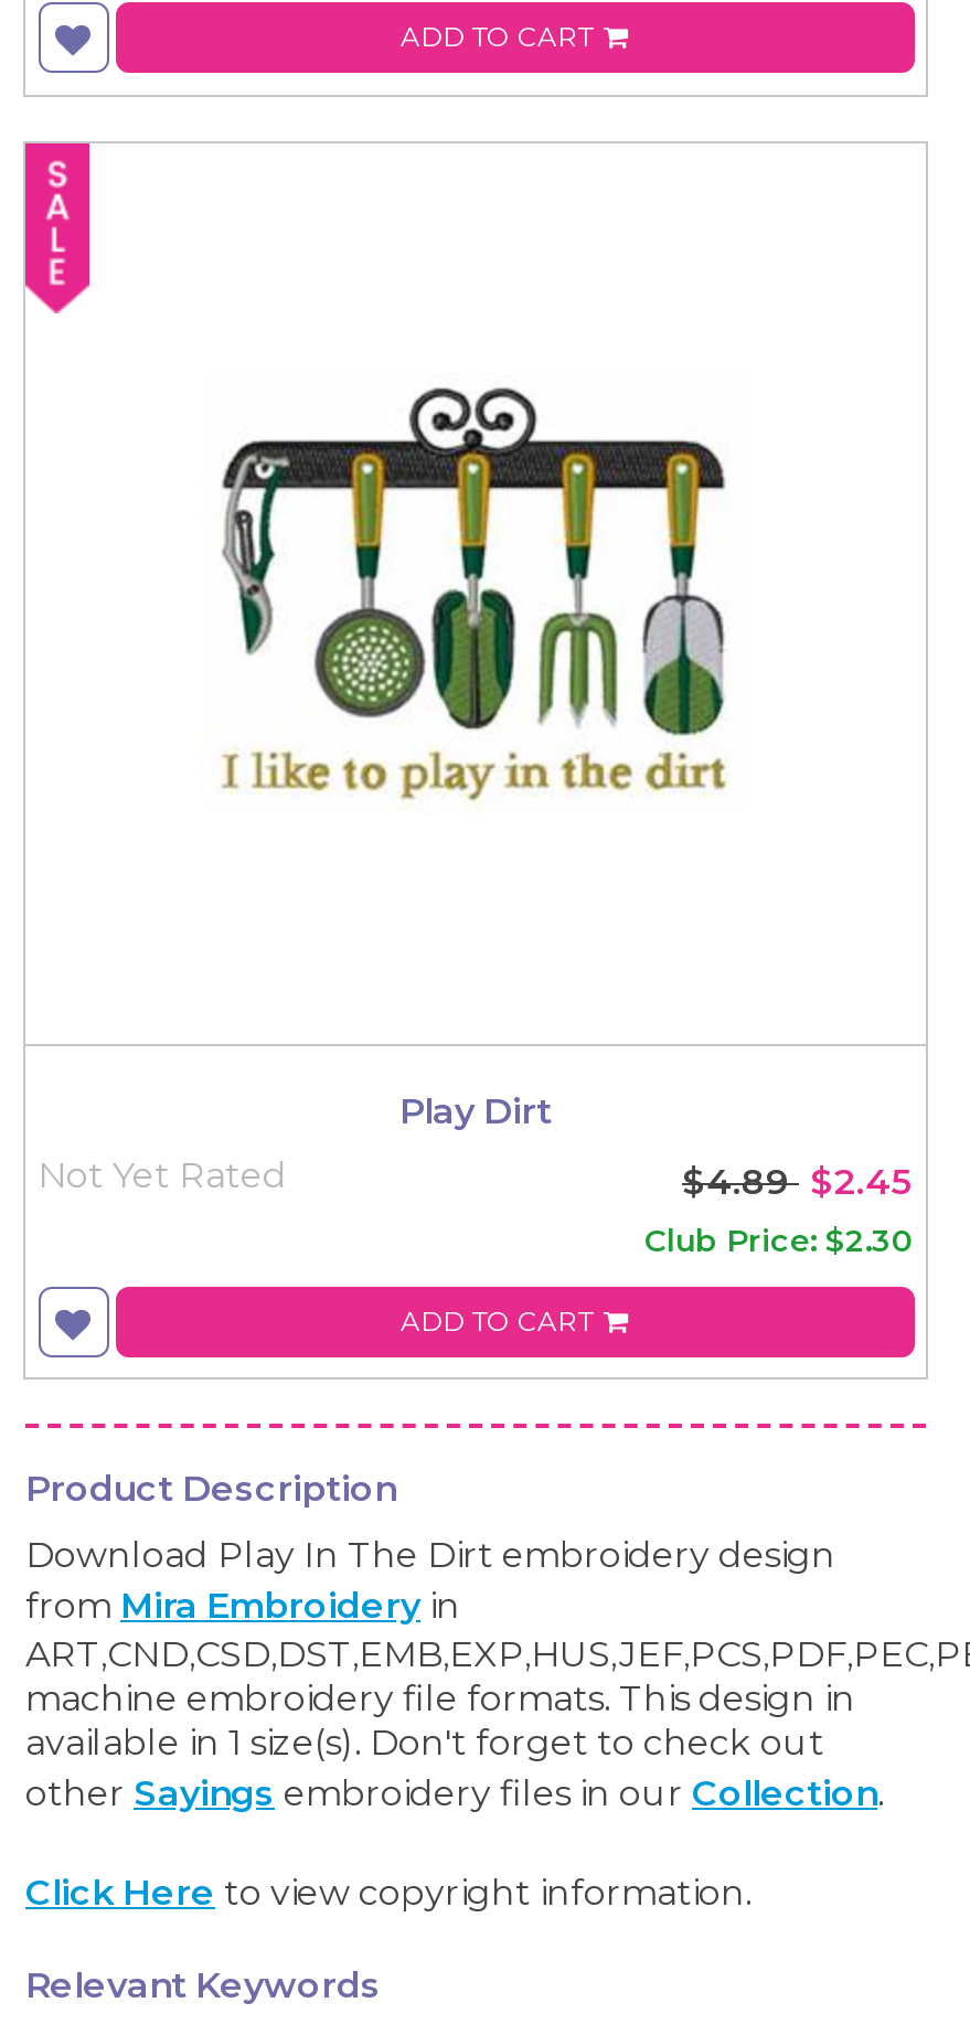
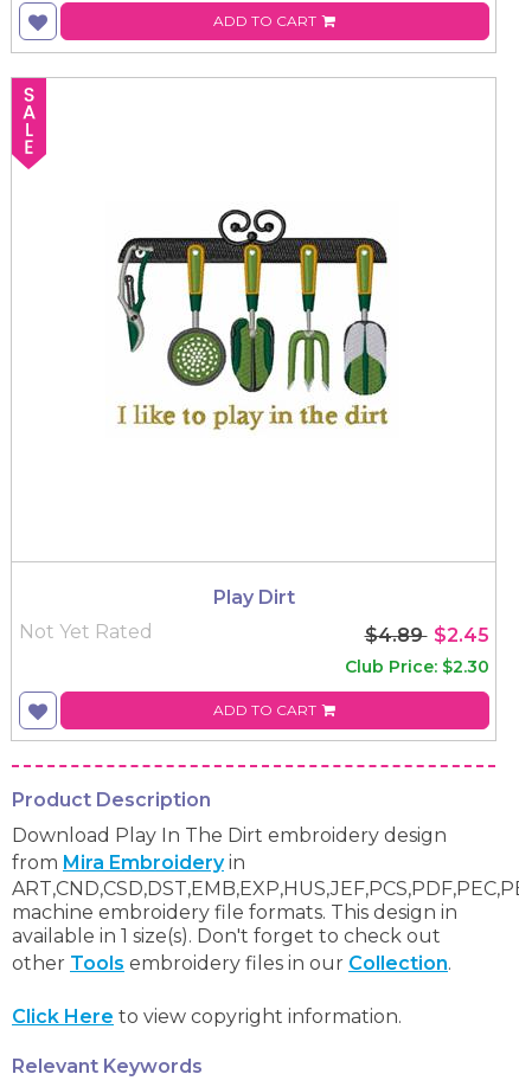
- other Sayings embroidery files in our Collection.
+ other Tools embroidery files in our Collection.
